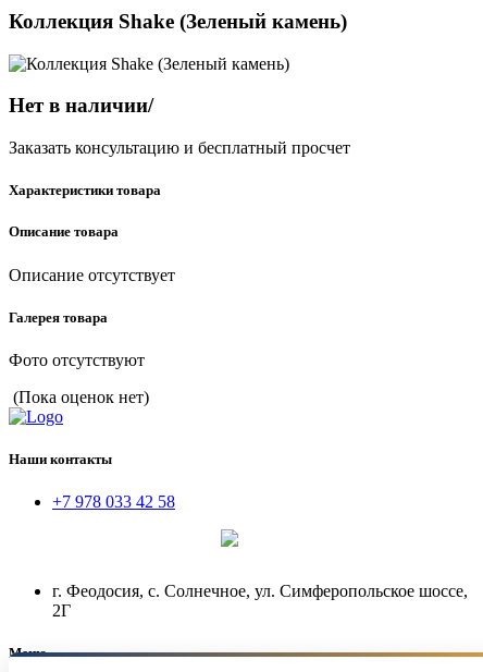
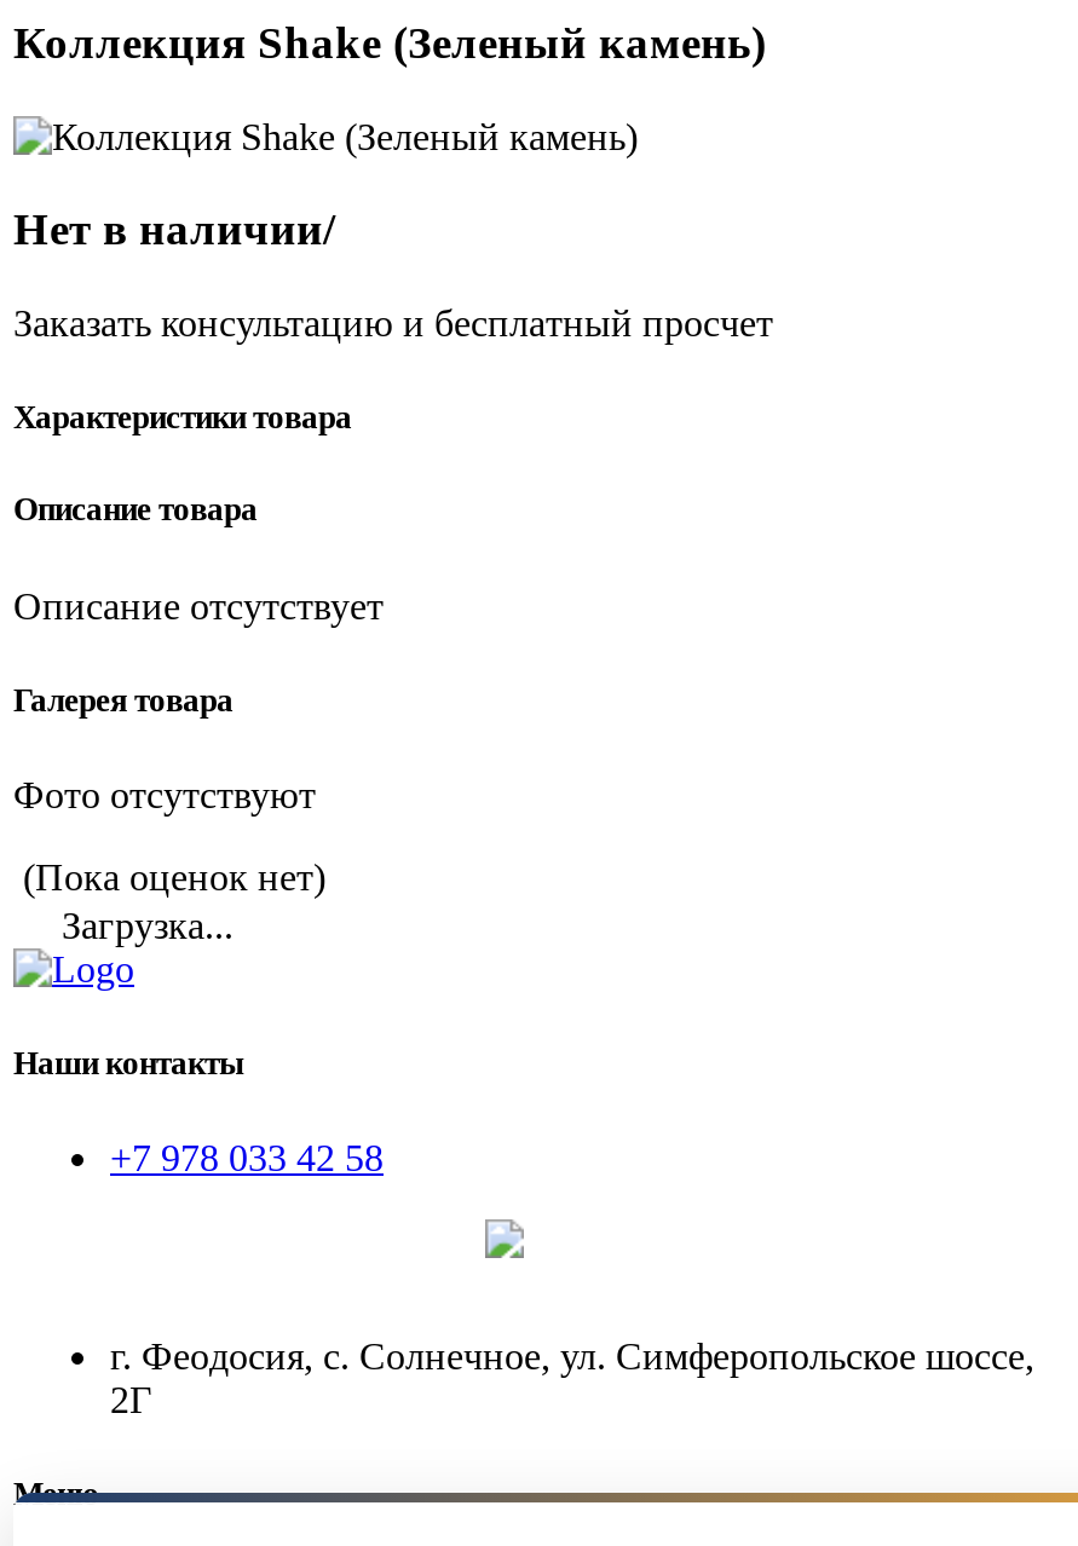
+ Загрузка...
